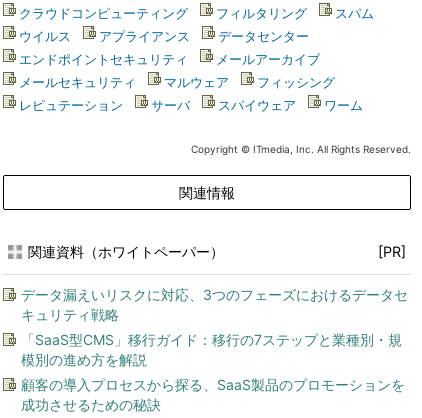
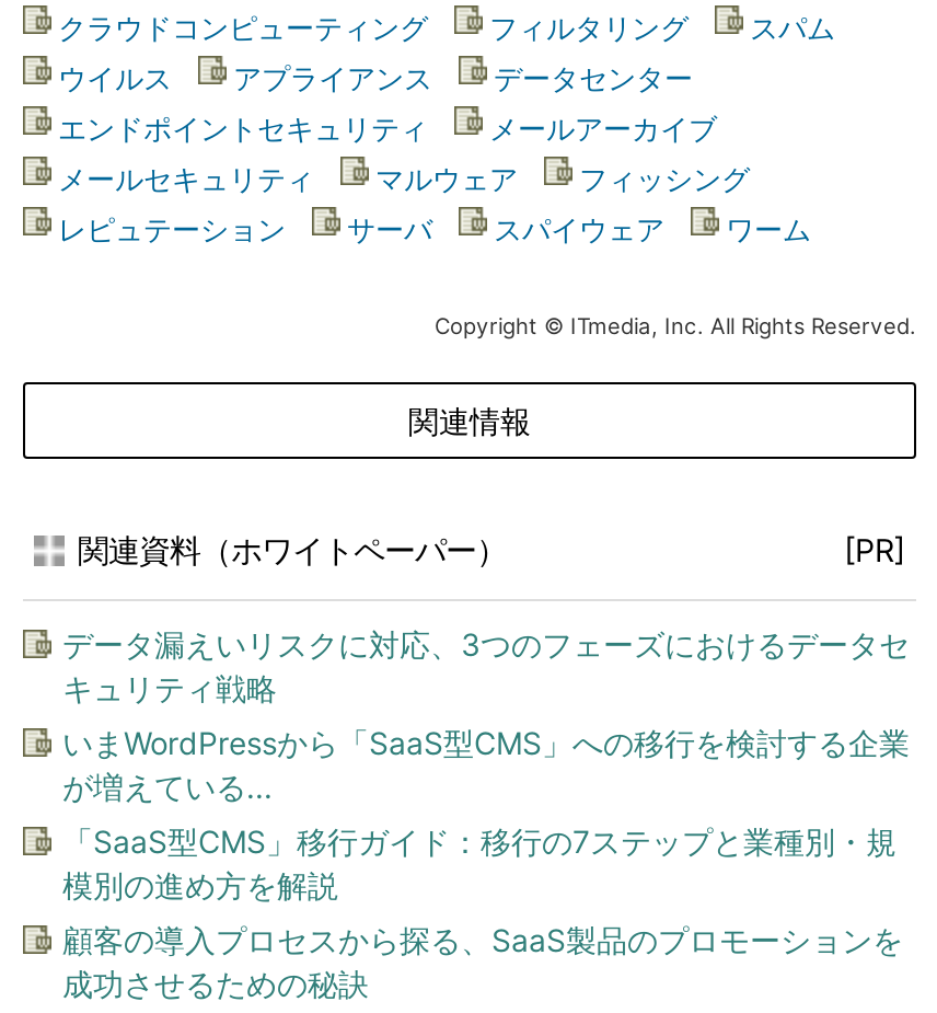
+ いまWordPressから「SaaS型CMS」への移行を検討する企業
+ が増えている...
